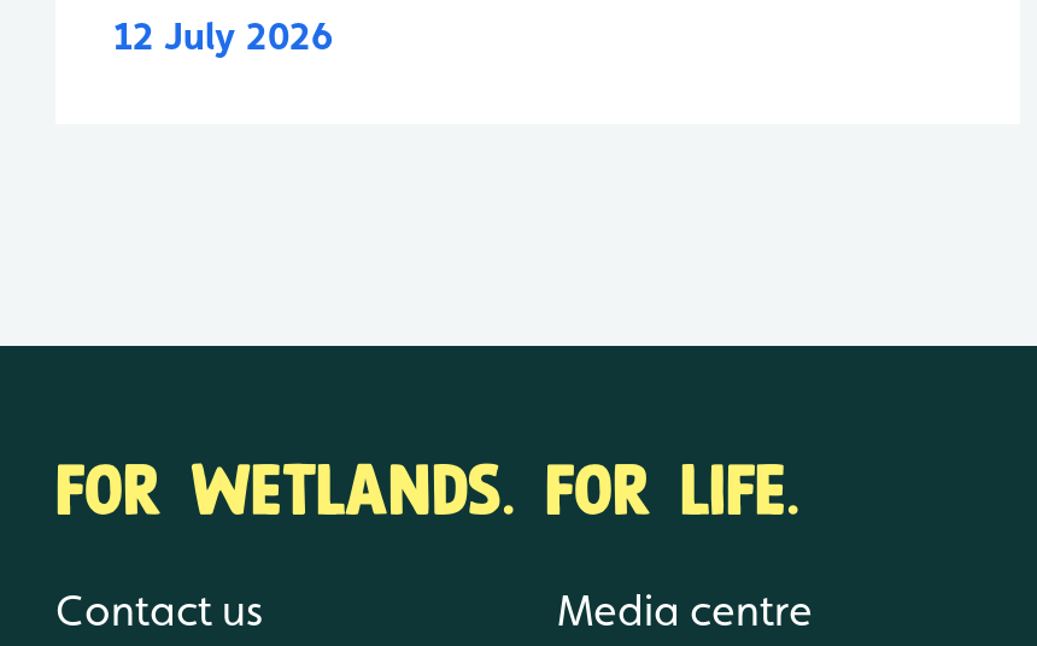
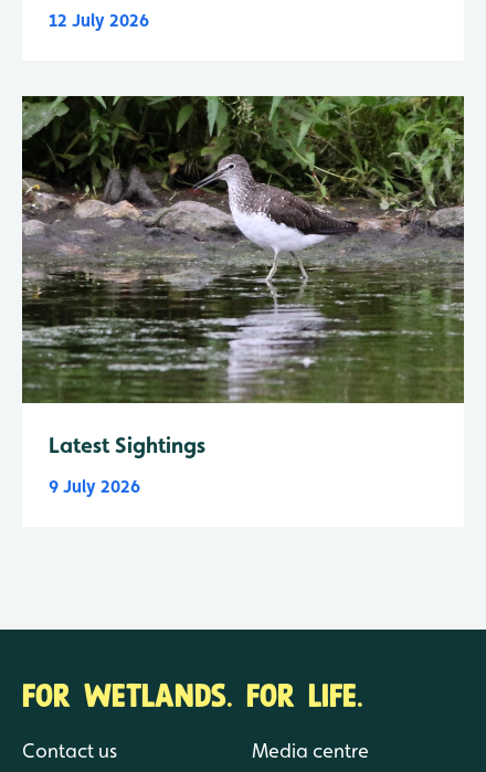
+ [image]
+ Latest Sightings
+ 9 July 2026
